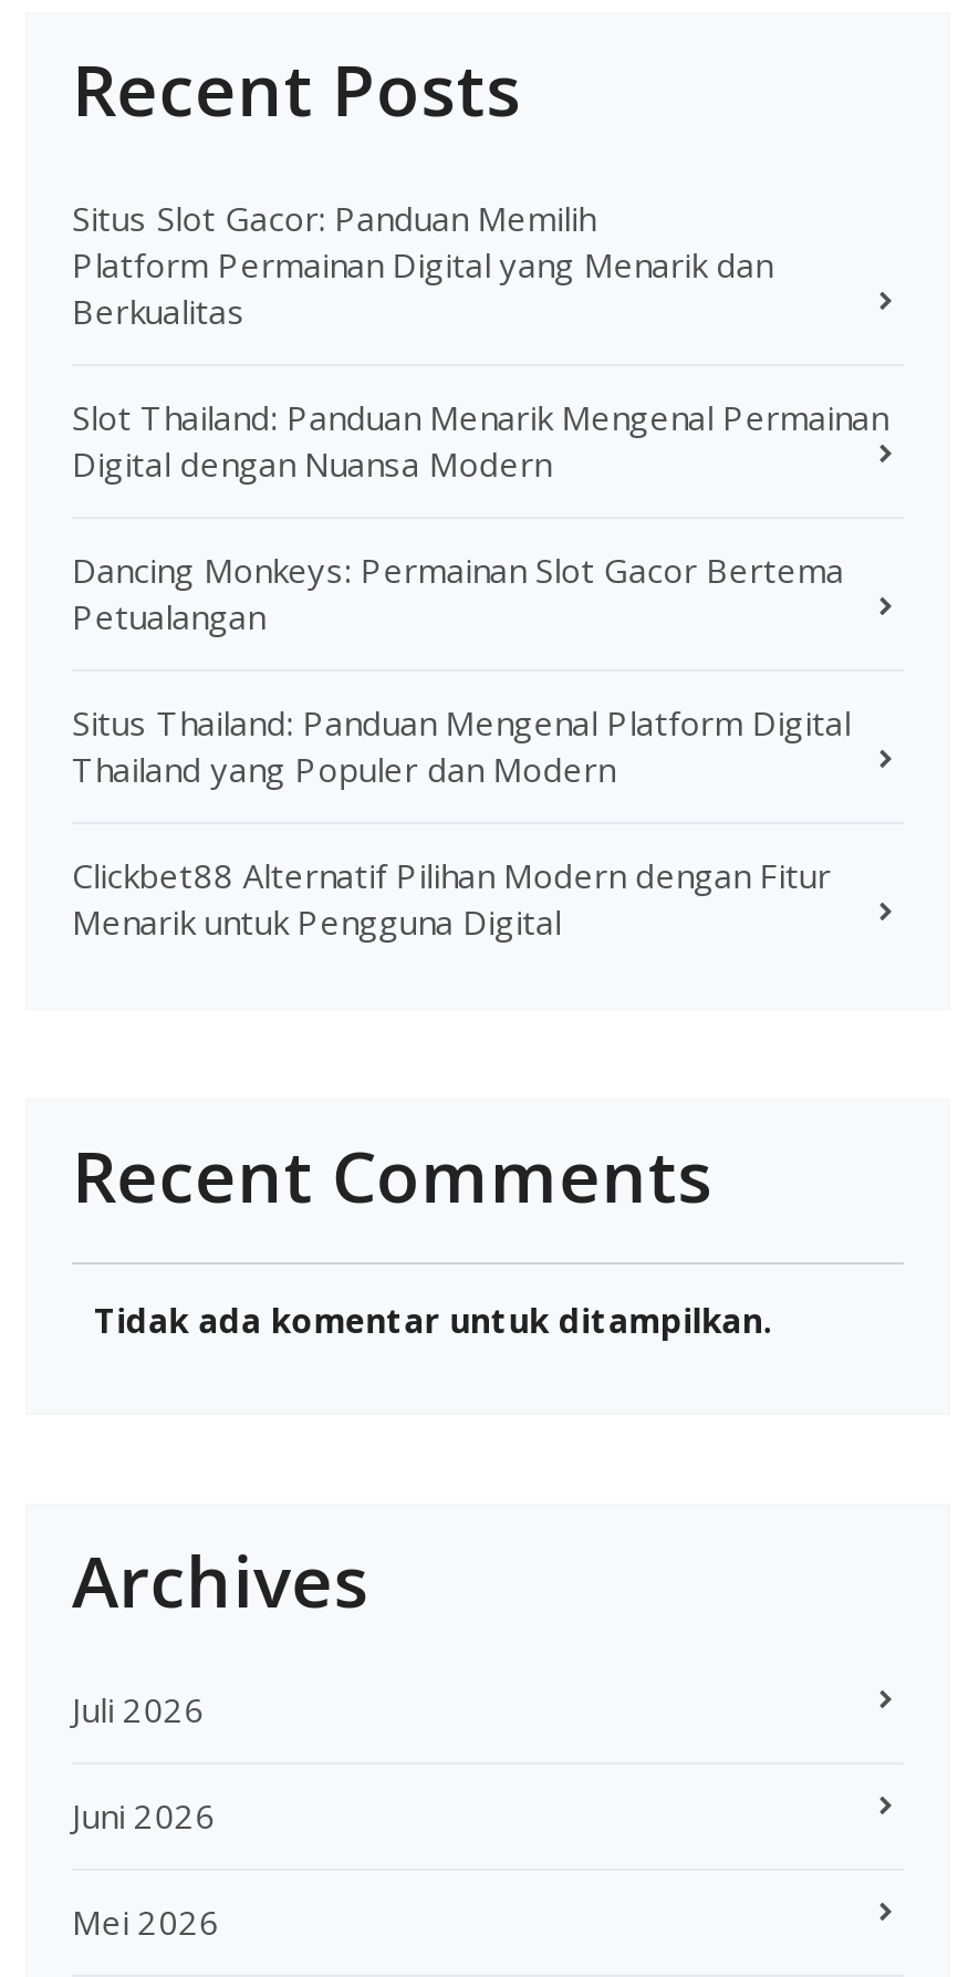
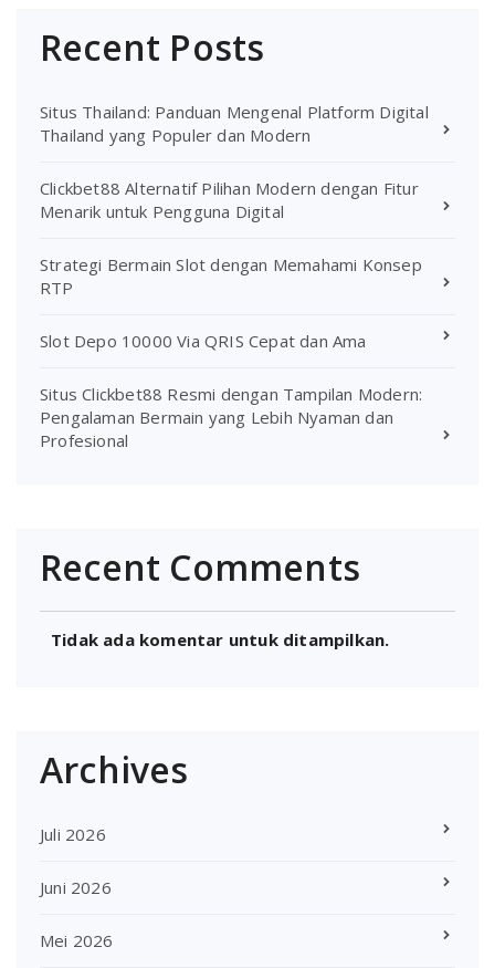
- Situs Slot Gacor: Panduan Memilih
- Platform Permainan Digital yang Menarik dan
- Berkualitas
- Slot Thailand: Panduan Menarik Mengenal Permainan
- Digital dengan Nuansa Modern
- Dancing Monkeys: Permainan Slot Gacor Bertema
- Petualangan

moved up: Situs Thailand: Panduan Mengenal Platform Digital | Thailand yang Populer dan Modern | Clickbet88 Alternatif Pilihan Modern dengan Fitur | Menarik untuk Pengguna Digital

+ Strategi Bermain Slot dengan Memahami Konsep
+ RTP
+ Slot Depo 10000 Via QRIS Cepat dan Ama
+ Situs Clickbet88 Resmi dengan Tampilan Modern:
+ Pengalaman Bermain yang Lebih Nyaman dan
+ Profesional
